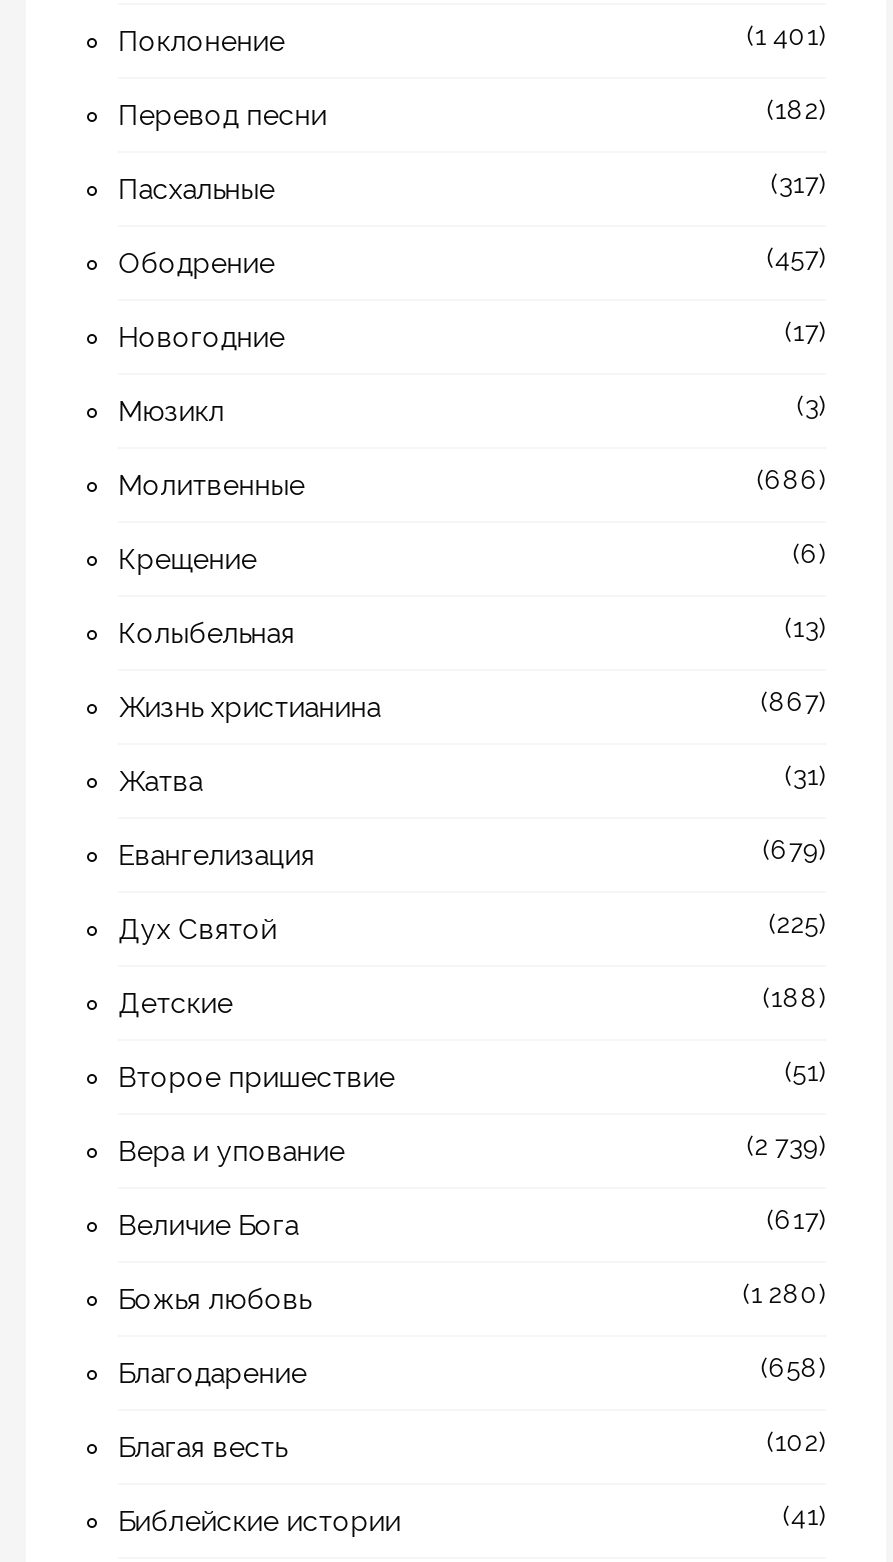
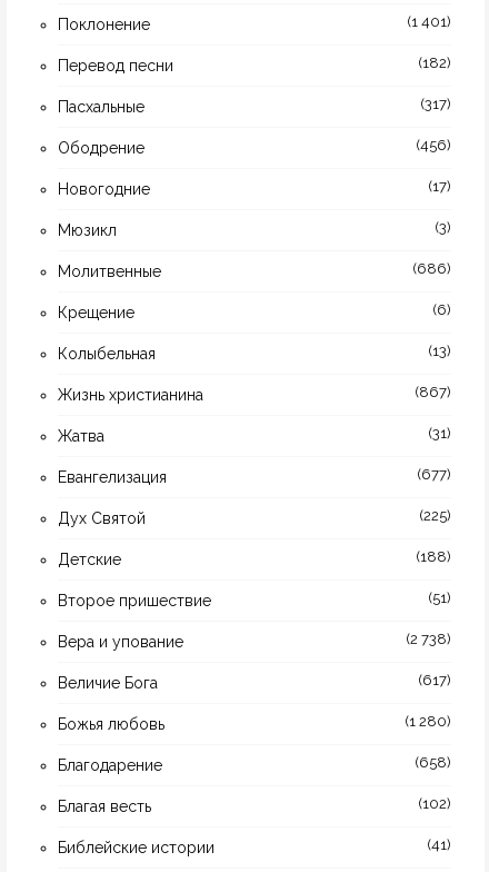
- (457)
+ (456)

- (679)
+ (677)

- (2 739)
+ (2 738)
